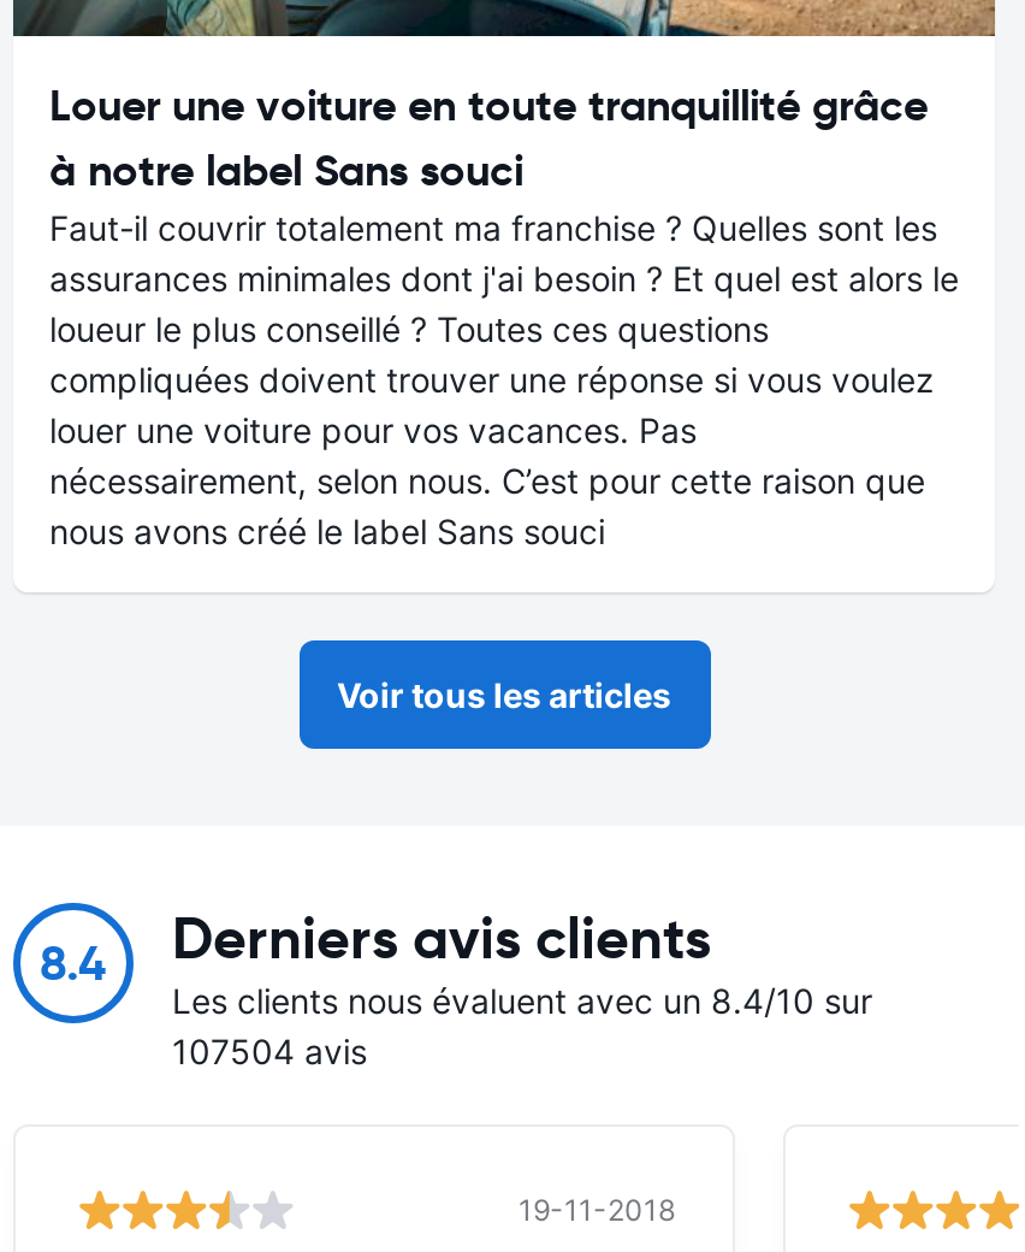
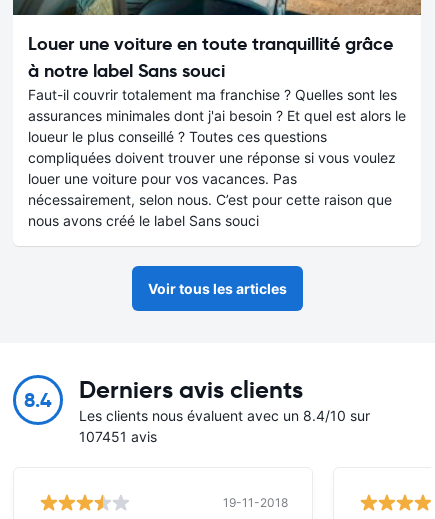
- 107504 avis
+ 107451 avis
